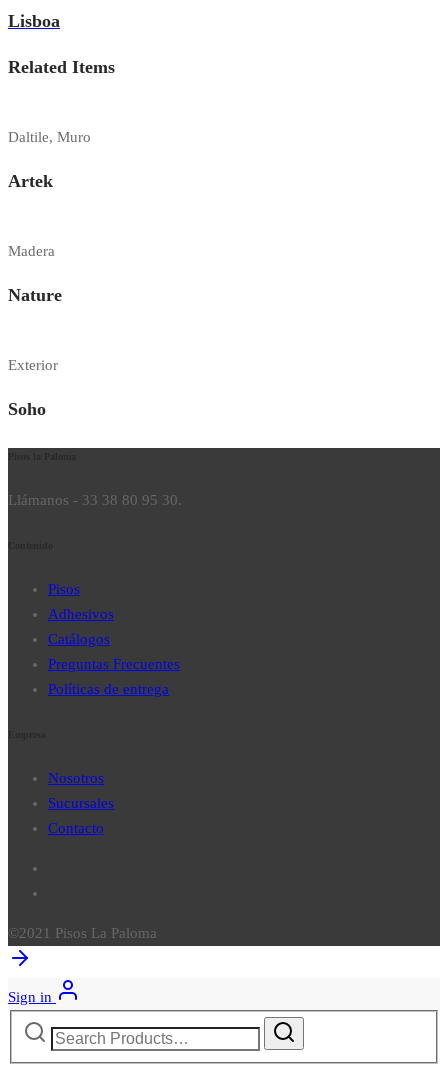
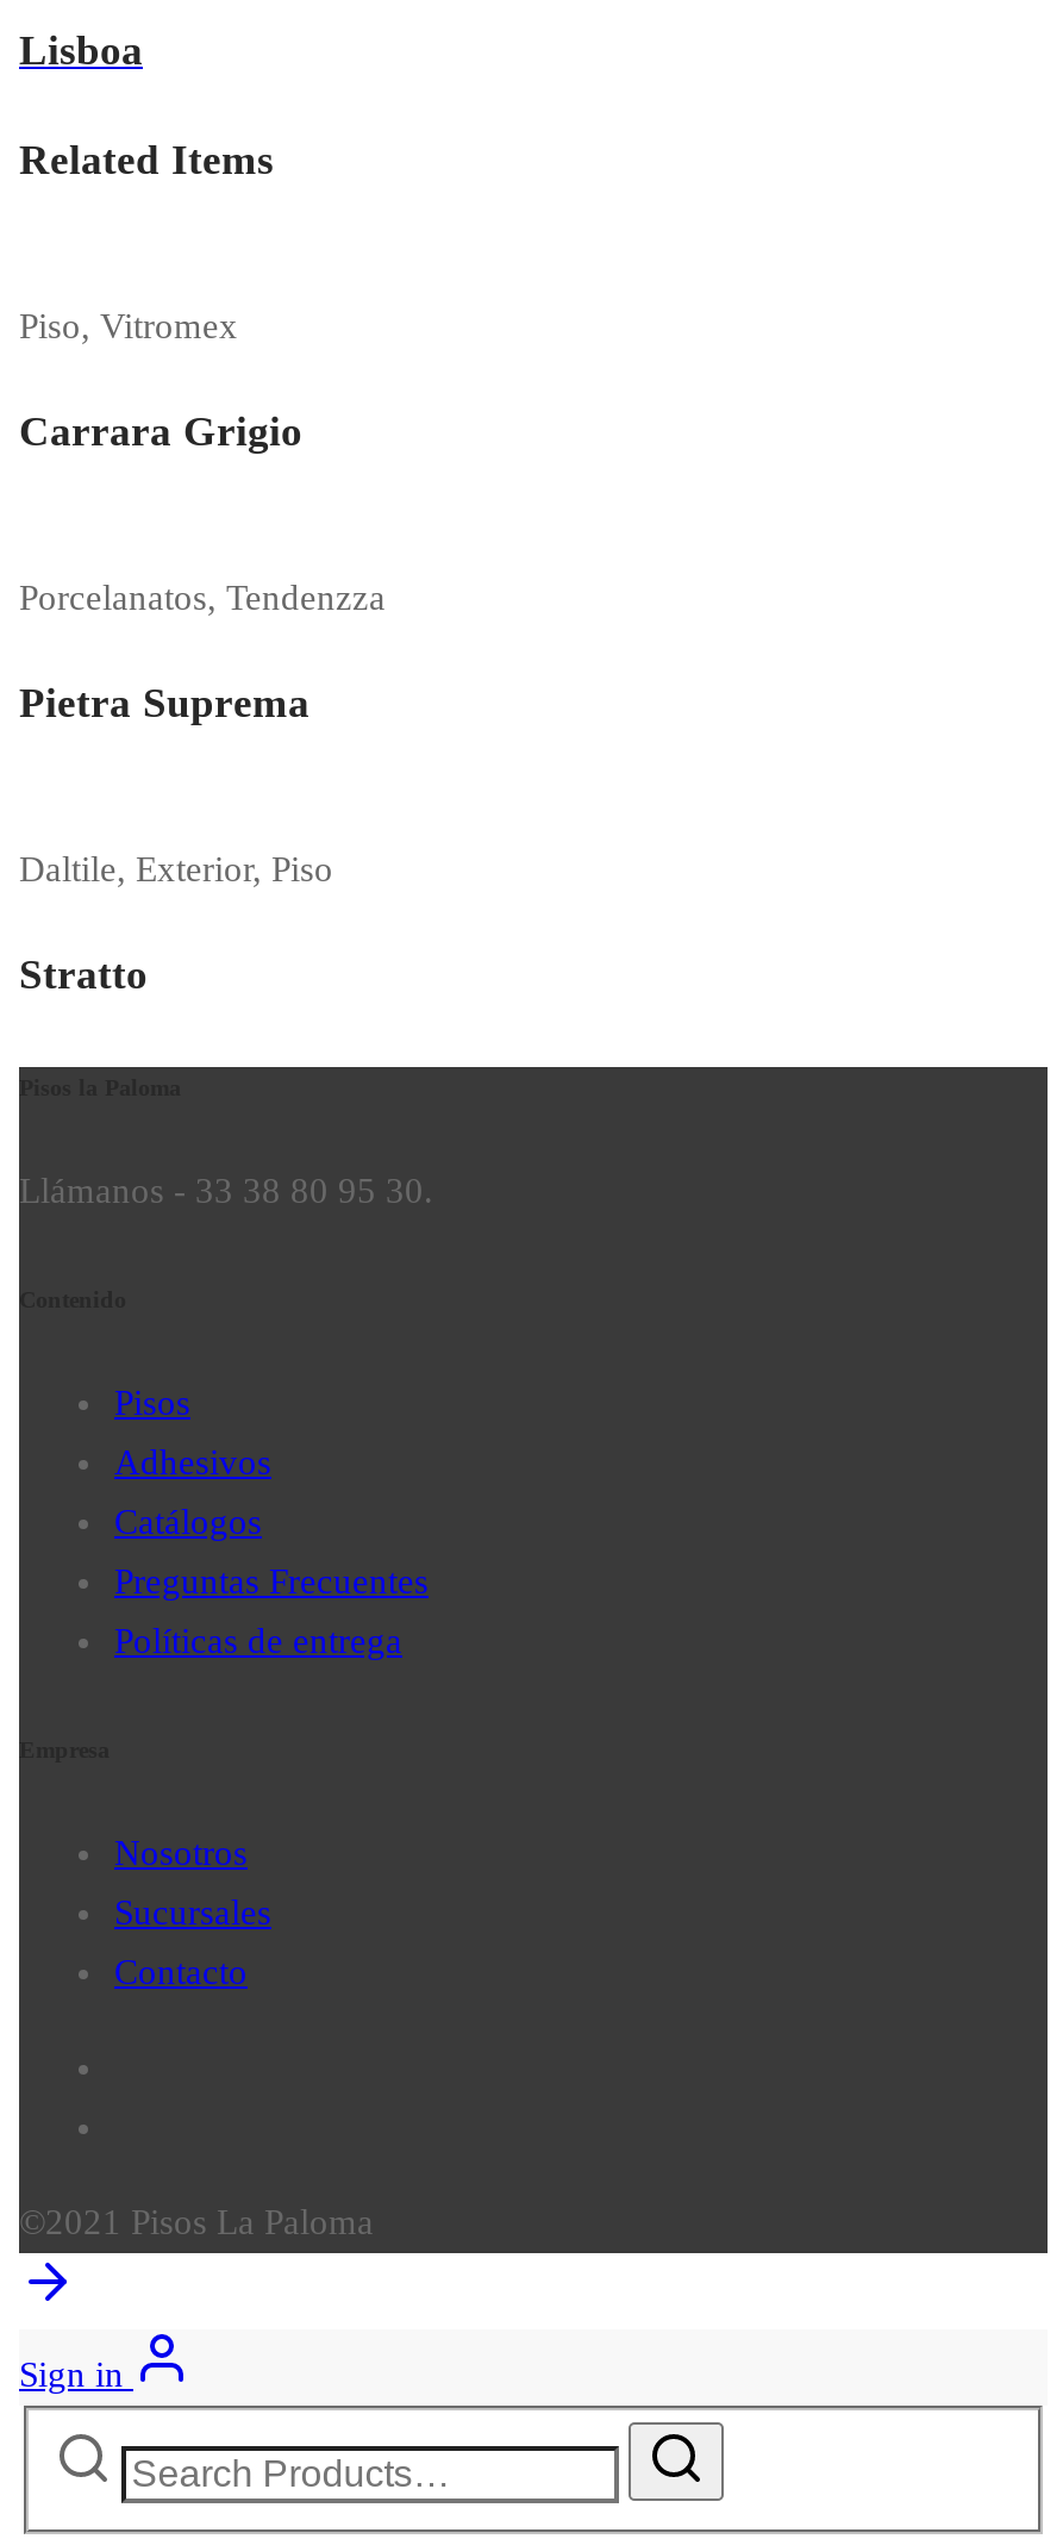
- Daltile, Muro
+ Piso, Vitromex

- Artek
+ Carrara Grigio

- Madera
+ Porcelanatos, Tendenzza

- Nature
+ Pietra Suprema

- Exterior
+ Daltile, Exterior, Piso

- Soho
+ Stratto
